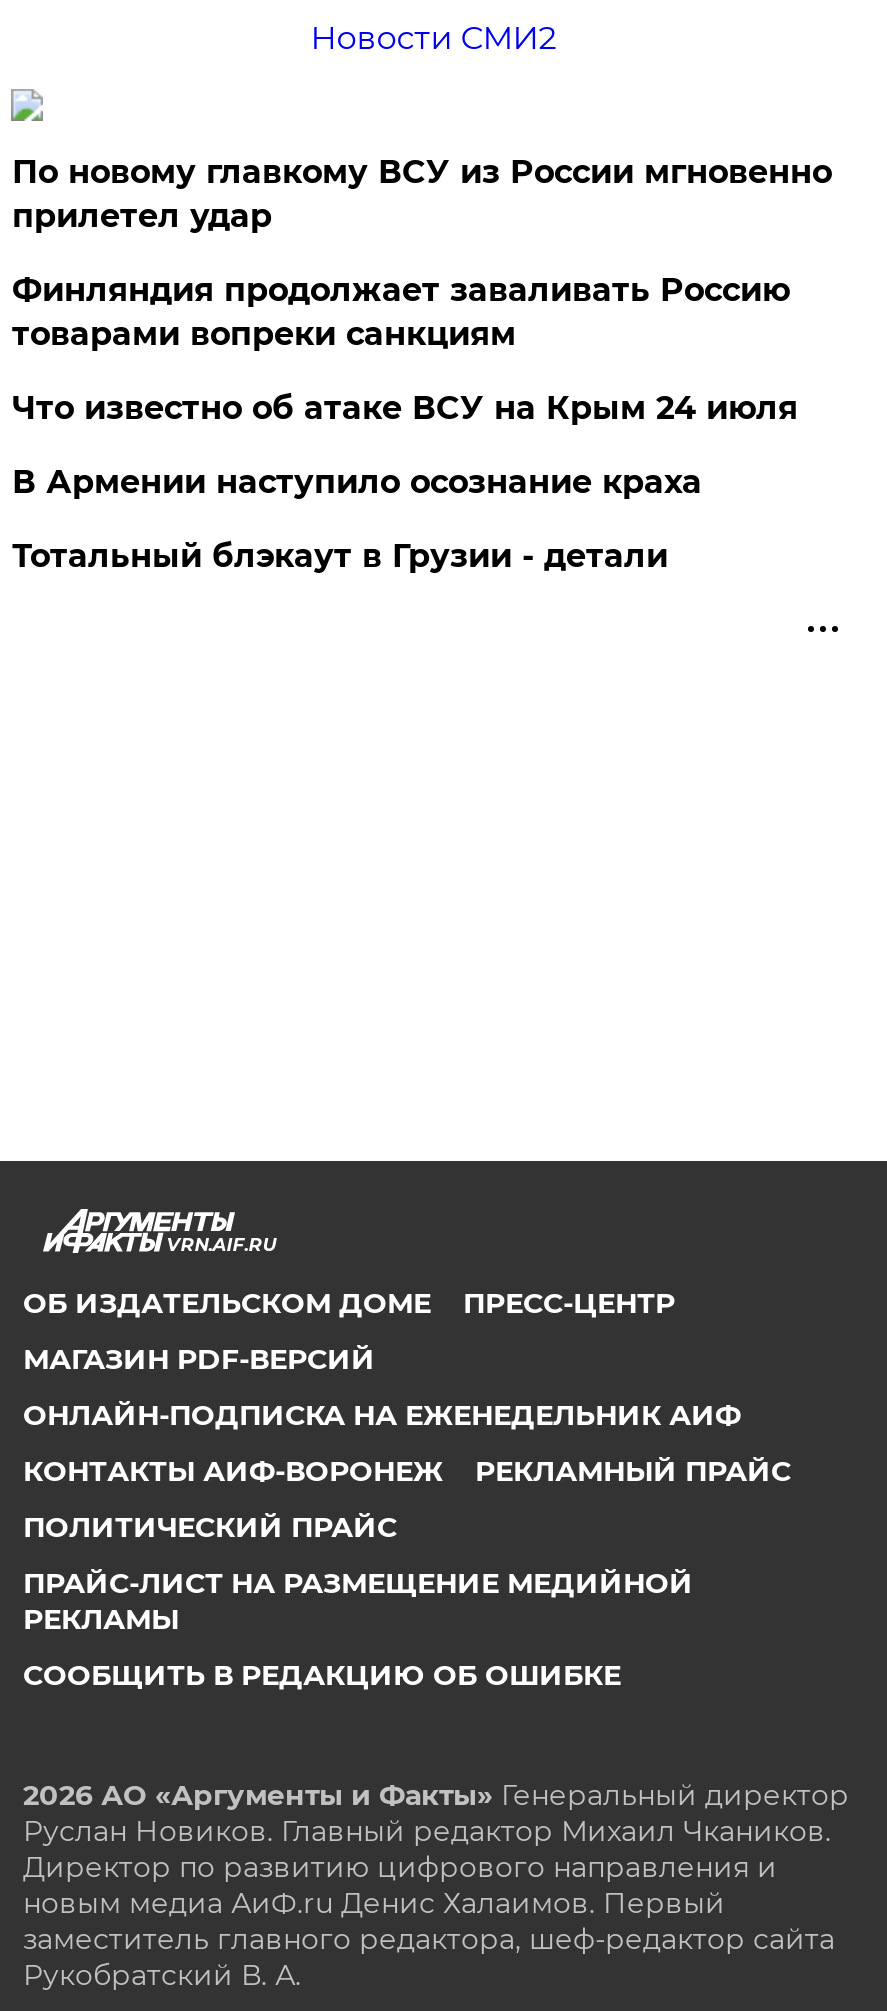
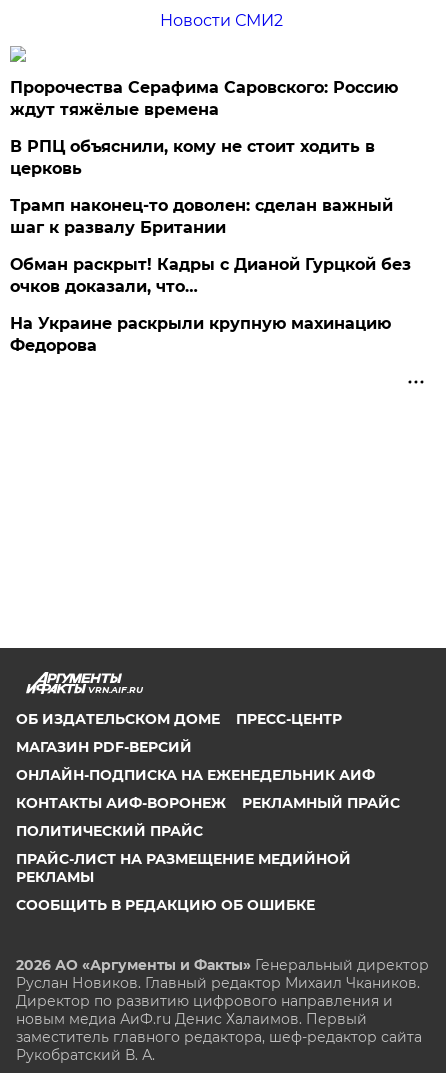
- По новому главкому ВСУ из России мгновенно
- прилетел удар
+ Пророчества Серафима Саровского: Россию
+ ждут тяжёлые времена

- Финляндия продолжает заваливать Россию
- товарами вопреки санкциям
+ В РПЦ объяснили, кому не стоит ходить в
+ церковь

- Что известно об атаке ВСУ на Крым 24 июля
+ Трамп наконец-то доволен: сделан важный
+ шаг к развалу Британии

- В Армении наступило осознание краха
+ Обман раскрыт! Кадры с Дианой Гурцкой без
+ очков доказали, что…

- Тотальный блэкаут в Грузии - детали
+ На Украине раскрыли крупную махинацию
+ Федорова
